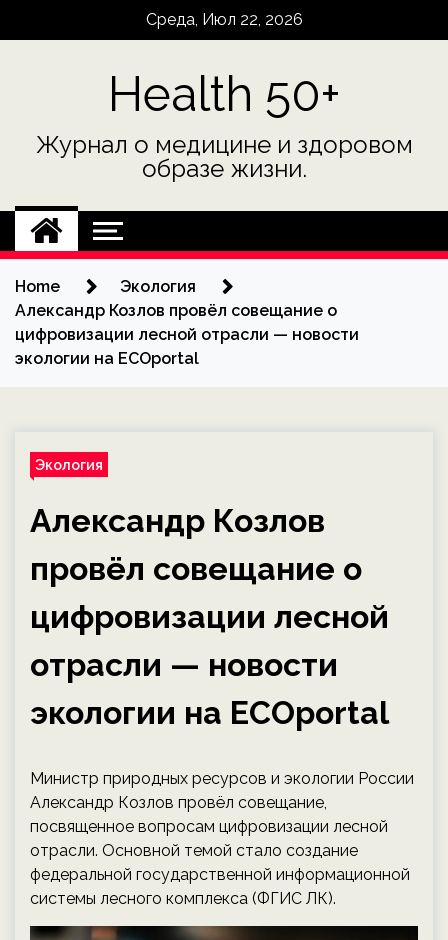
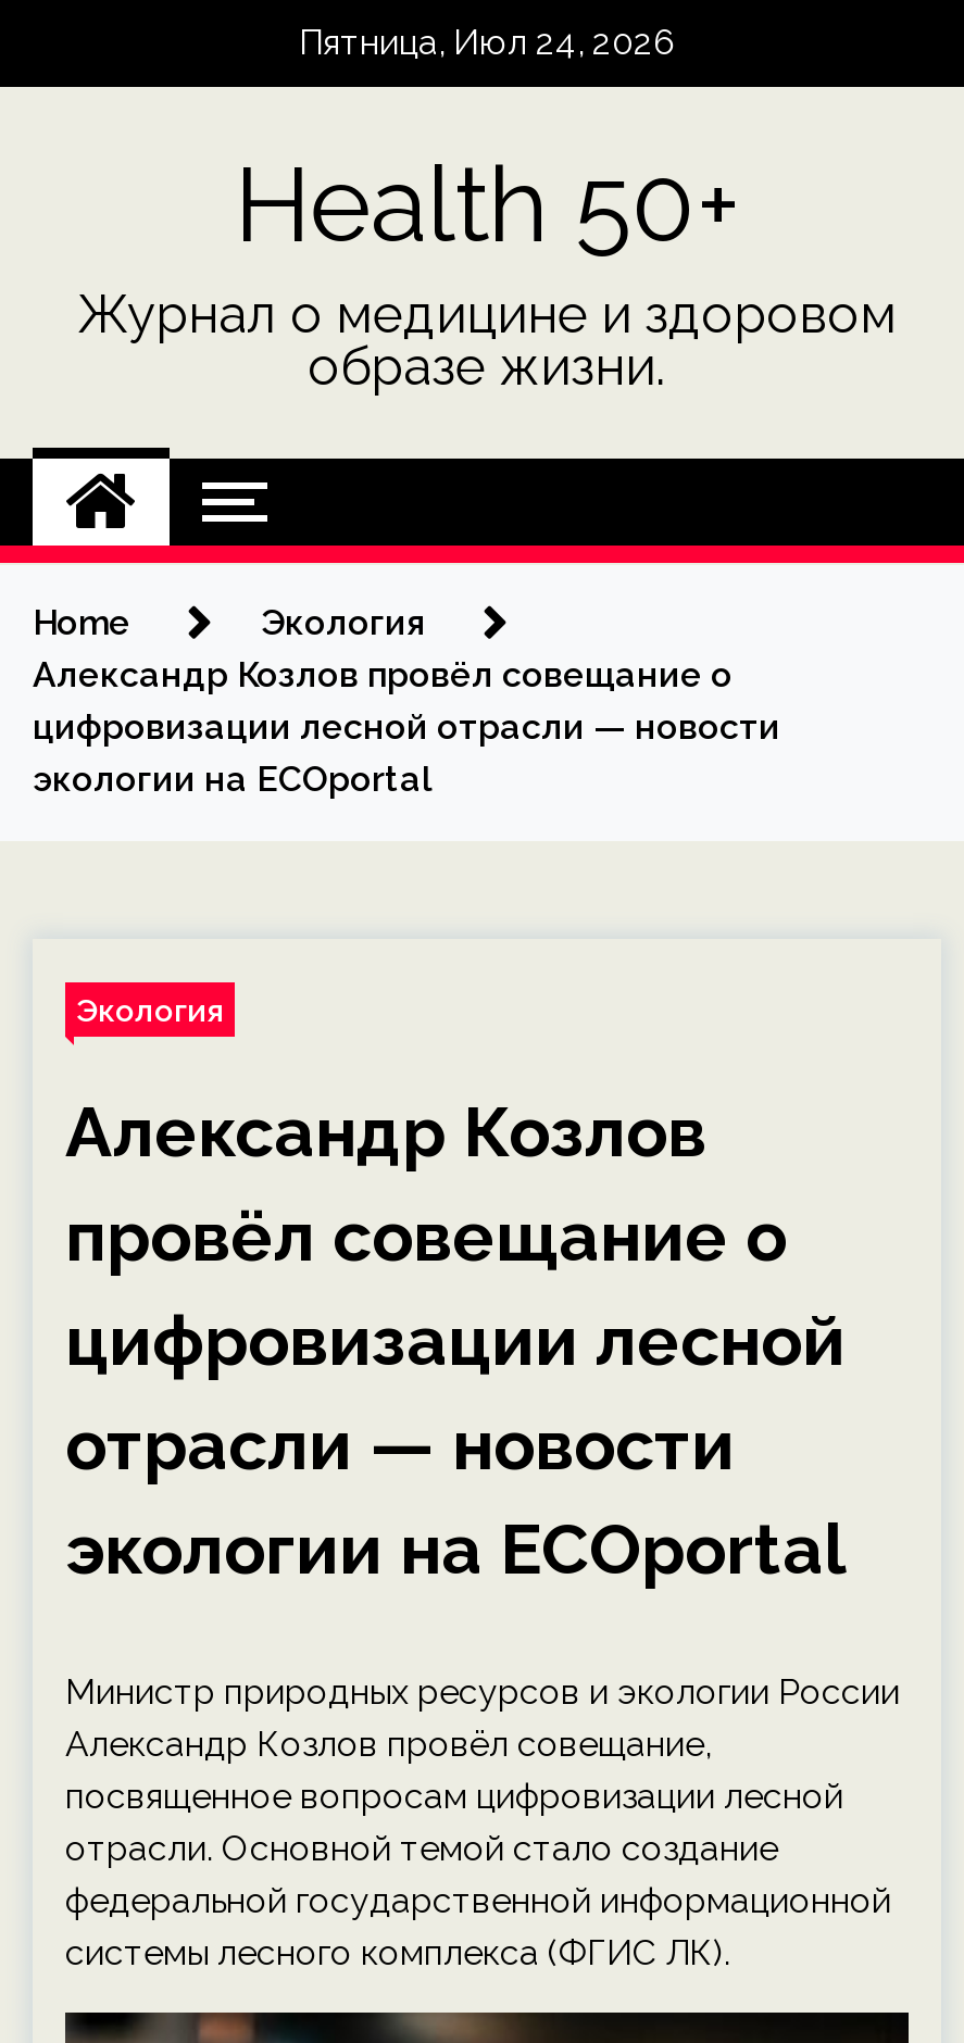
- Среда, Июл 22, 2026
+ Пятница, Июл 24, 2026
